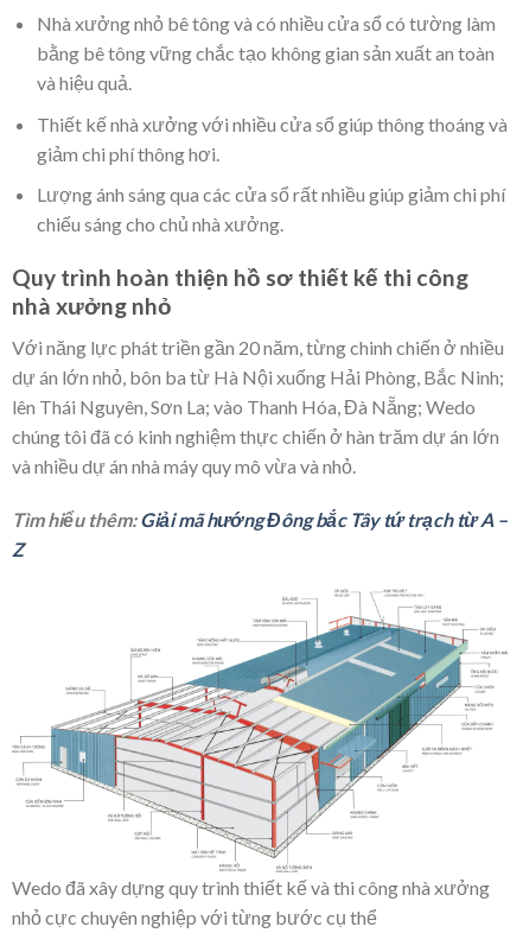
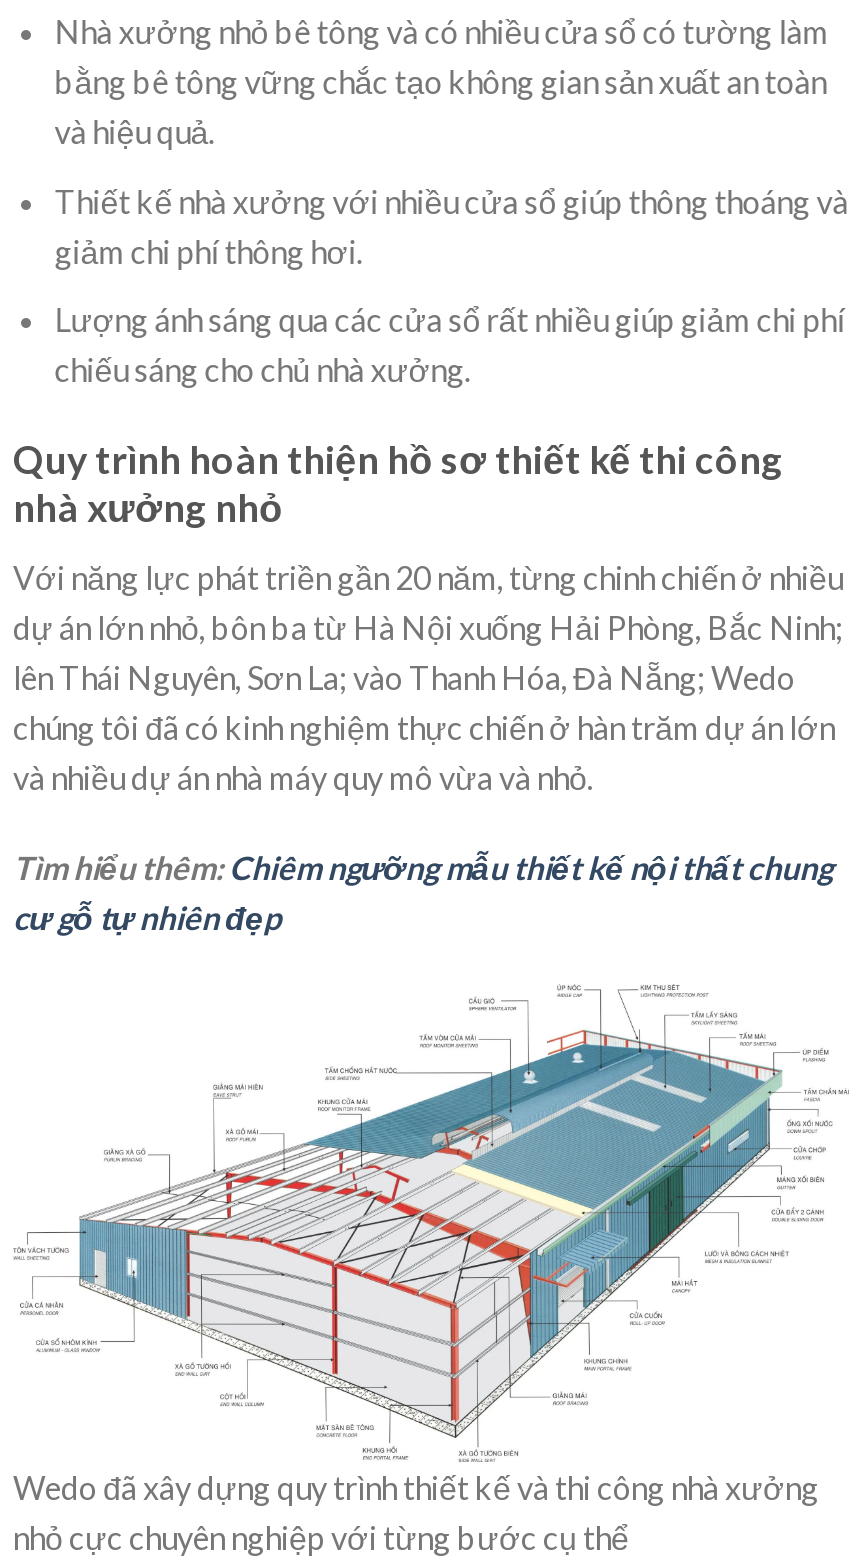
- Tìm hiểu thêm: Giải mã hướng Đông bắc Tây tứ trạch từ A –
- Z
+ Tìm hiểu thêm: Chiêm ngưỡng mẫu thiết kế nội thất chung
+ cư gỗ tự nhiên đẹp
